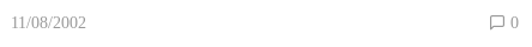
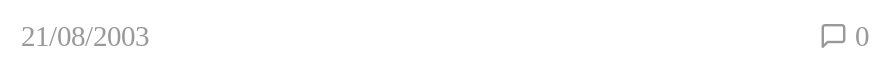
- 11/08/2002
+ 21/08/2003
